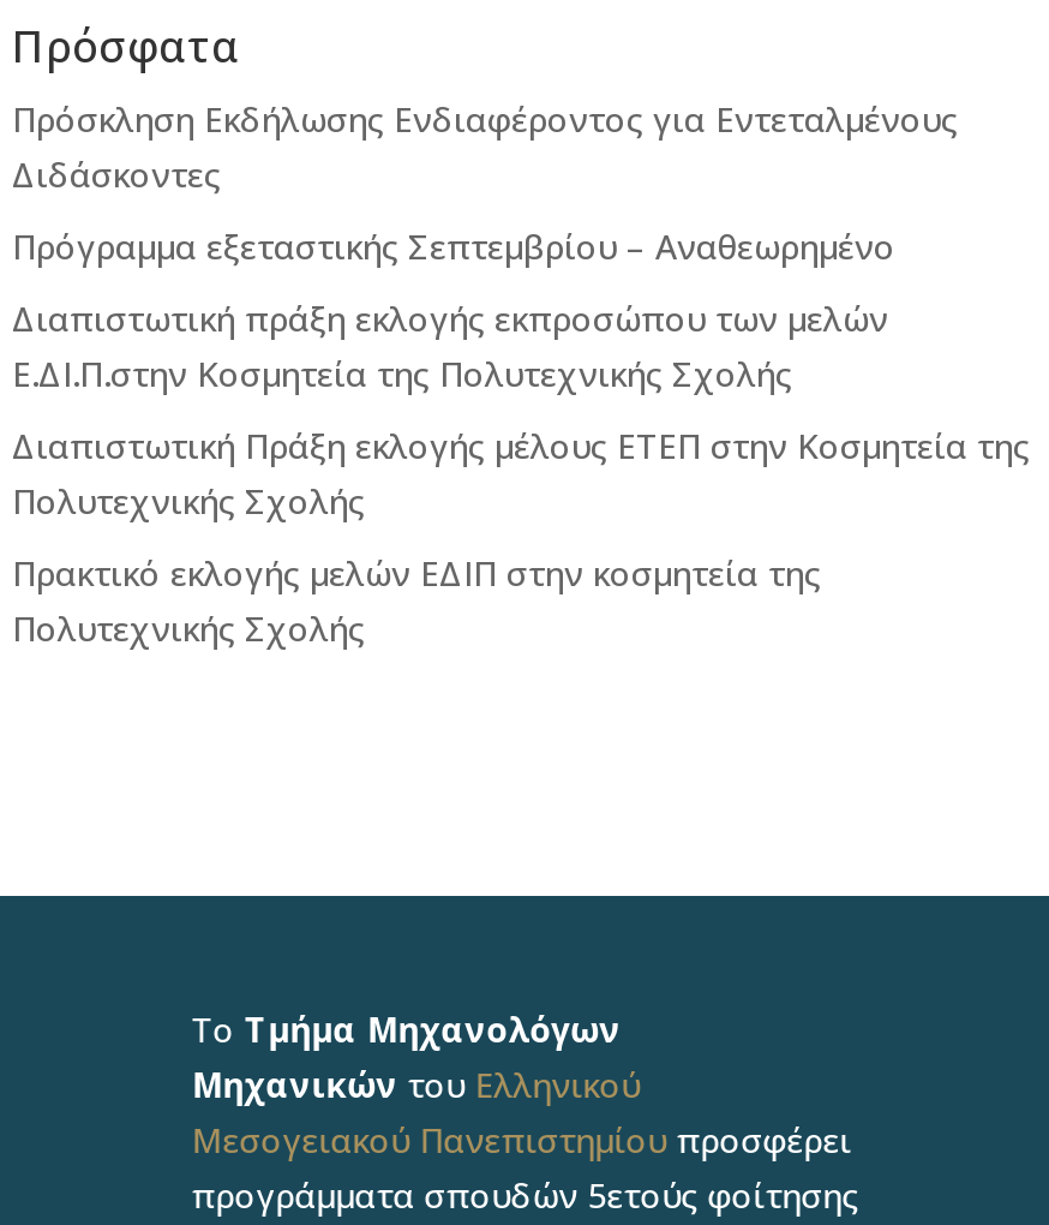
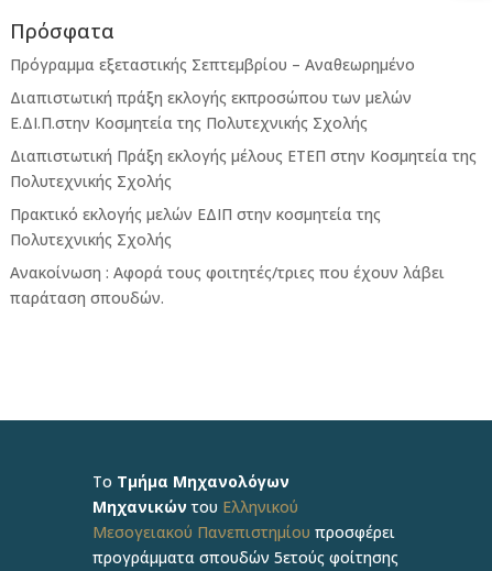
- Πρόσκληση Εκδήλωσης Ενδιαφέροντος για Εντεταλμένους
- Διδάσκοντες

moved up: Πρόγραμμα εξεταστικής Σεπτεμβρίου – Αναθεωρημένο | Διαπιστωτική πράξη εκλογής εκπροσώπου των μελών | Ε.ΔΙ.Π.στην Κοσμητεία της Πολυτεχνικής Σχολής | Διαπιστωτική Πράξη εκλογής μέλους ΕΤΕΠ στην Κοσμητεία της | Πολυτεχνικής Σχολής | Πρακτικό εκλογής μελών ΕΔΙΠ στην κοσμητεία της | Πολυτεχνικής Σχολής

+ Ανακοίνωση : Αφορά τους φοιτητές/τριες που έχουν λάβει
+ παράταση σπουδών.
